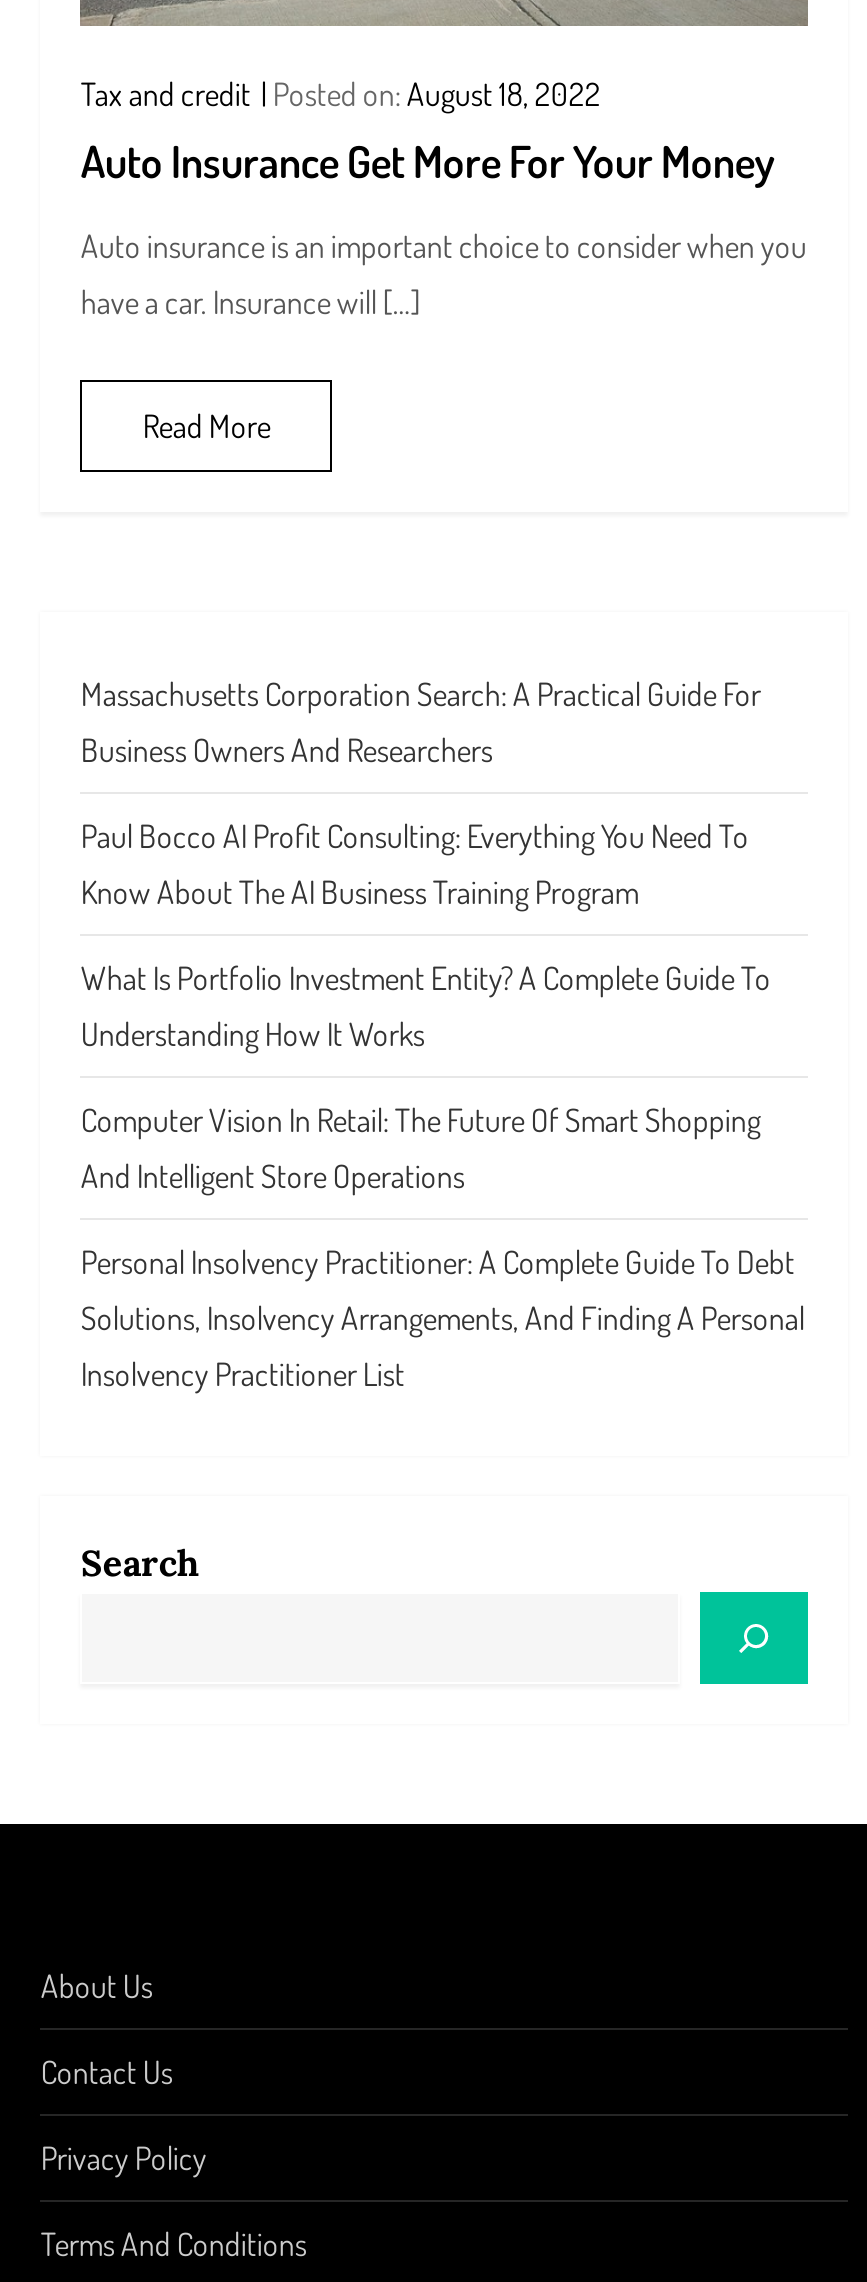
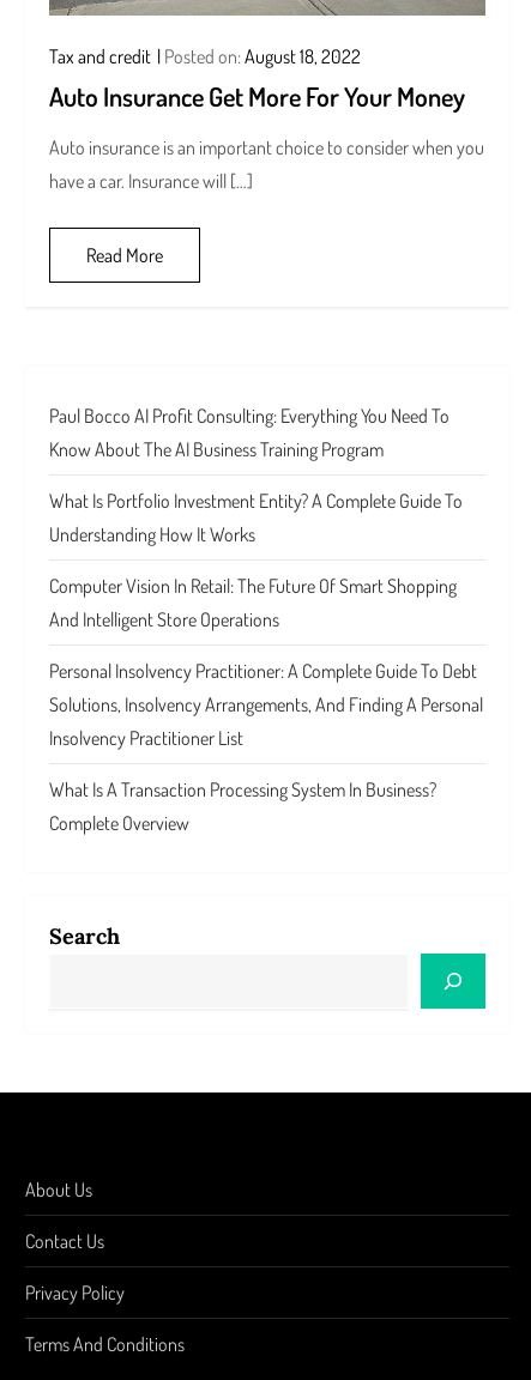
- Massachusetts Corporation Search: A Practical Guide For
- Business Owners And Researchers

moved up: Paul Bocco AI Profit Consulting: Everything You Need To | Know About The AI Business Training Program | What Is Portfolio Investment Entity? A Complete Guide To | ... | Solutions, Insolvency Arrangements, And Finding A Personal | Insolvency Practitioner List

+ What Is A Transaction Processing System In Business?
+ Complete Overview
